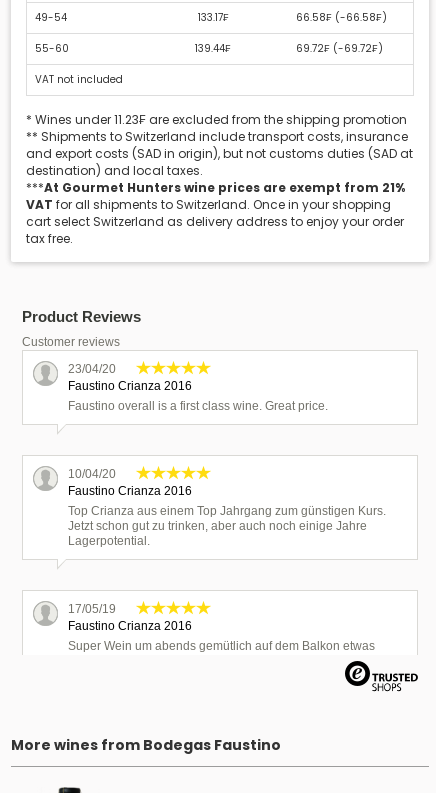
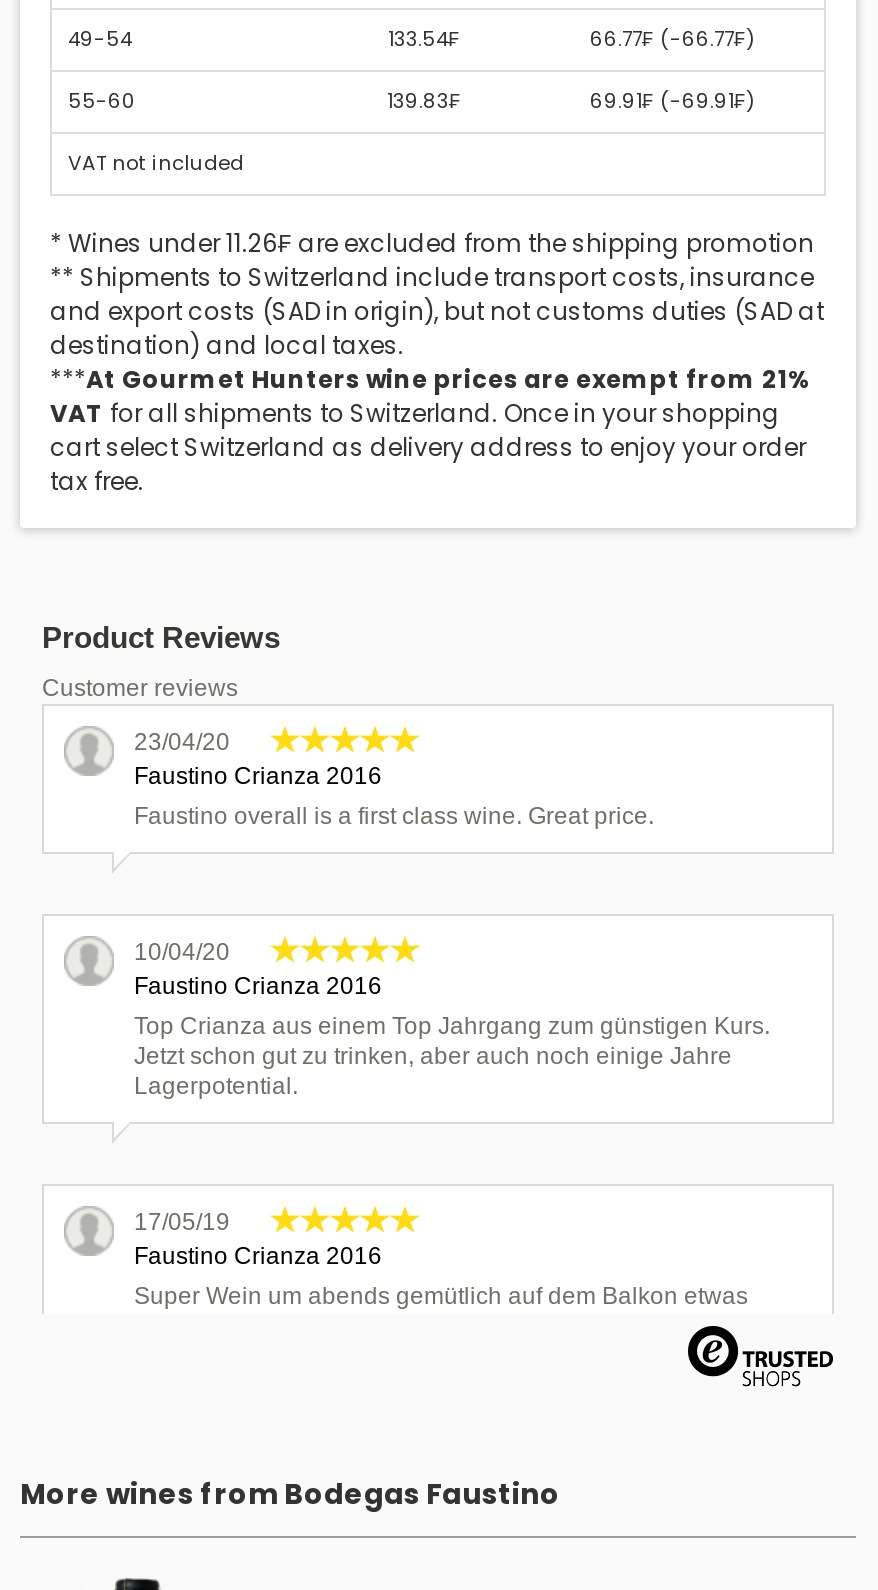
- 133.17₣
+ 133.54₣

- 66.58₣ (-66.58₣)
+ 66.77₣ (-66.77₣)

- 139.44₣
+ 139.83₣

- 69.72₣ (-69.72₣)
+ 69.91₣ (-69.91₣)

- * Wines under 11.23₣ are excluded from the shipping promotion
+ * Wines under 11.26₣ are excluded from the shipping promotion
